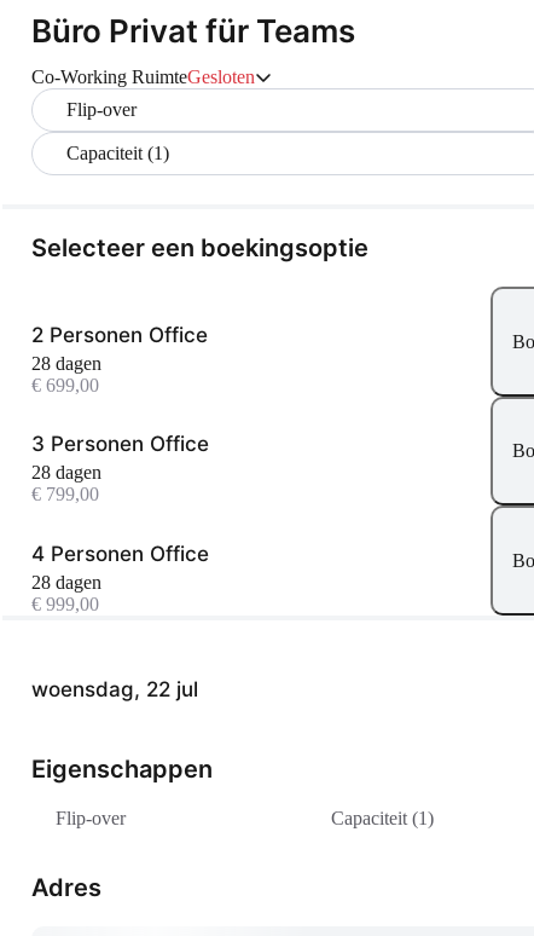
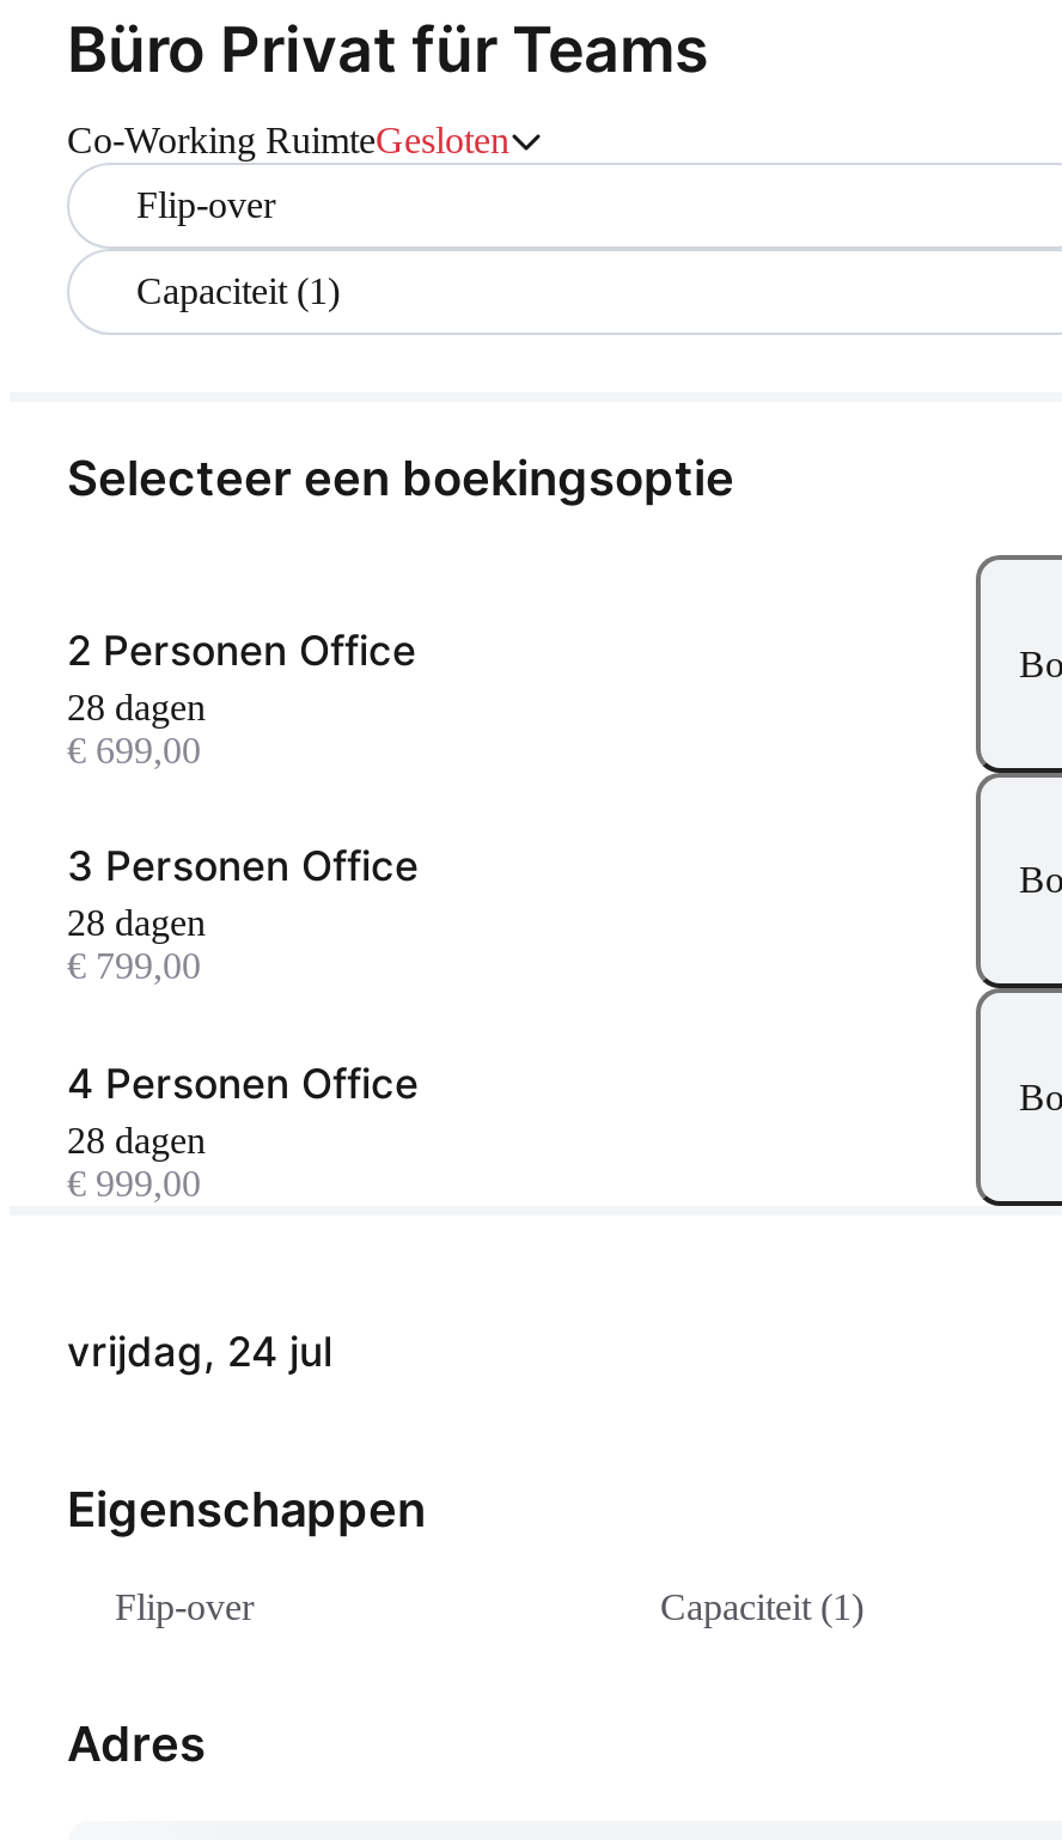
- woensdag, 22 jul
+ vrijdag, 24 jul
